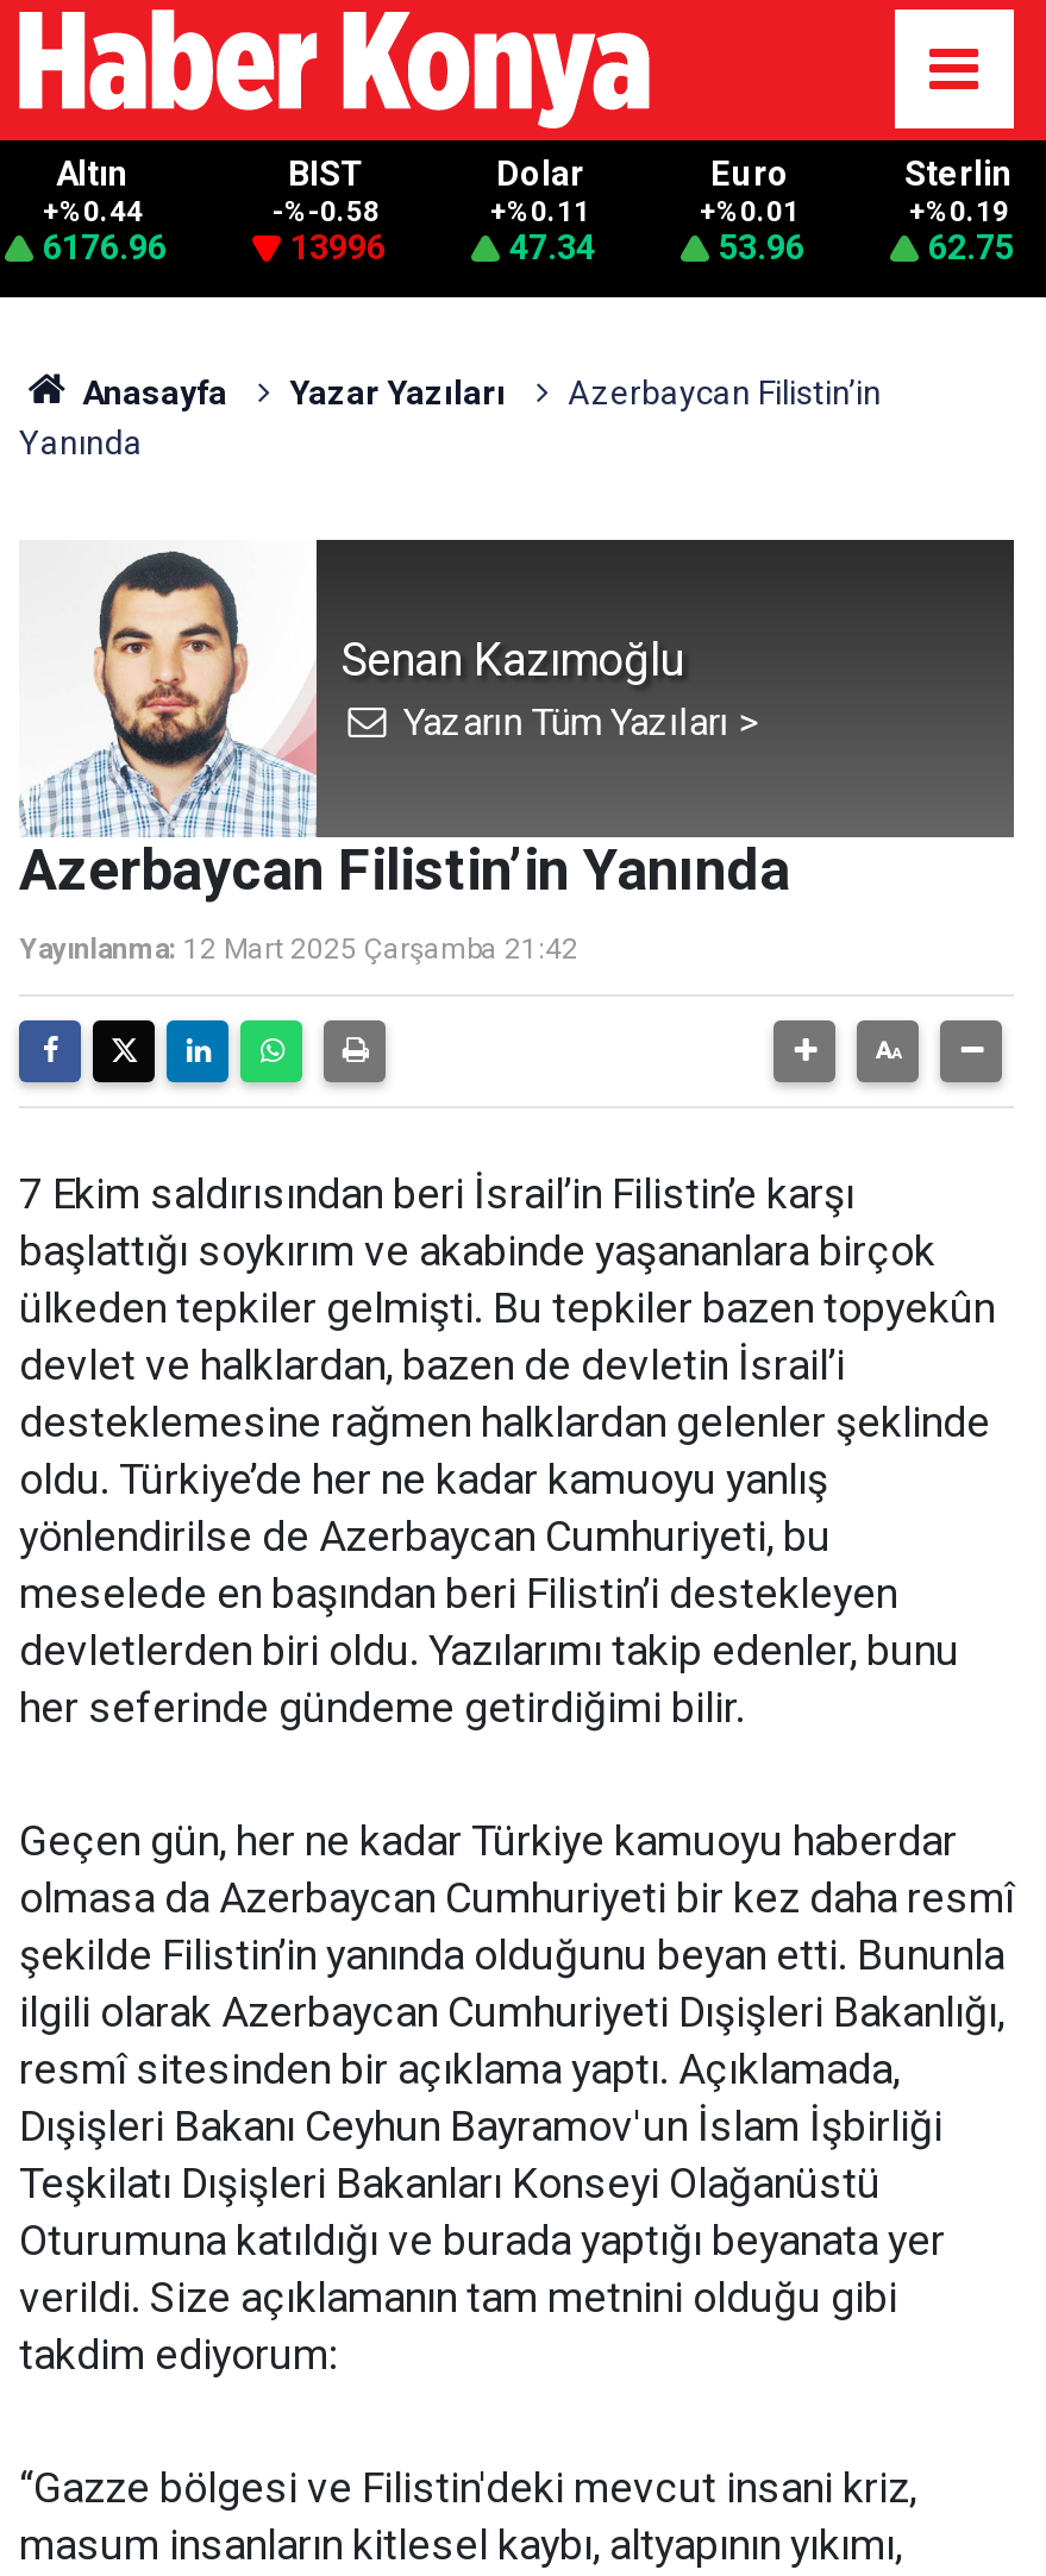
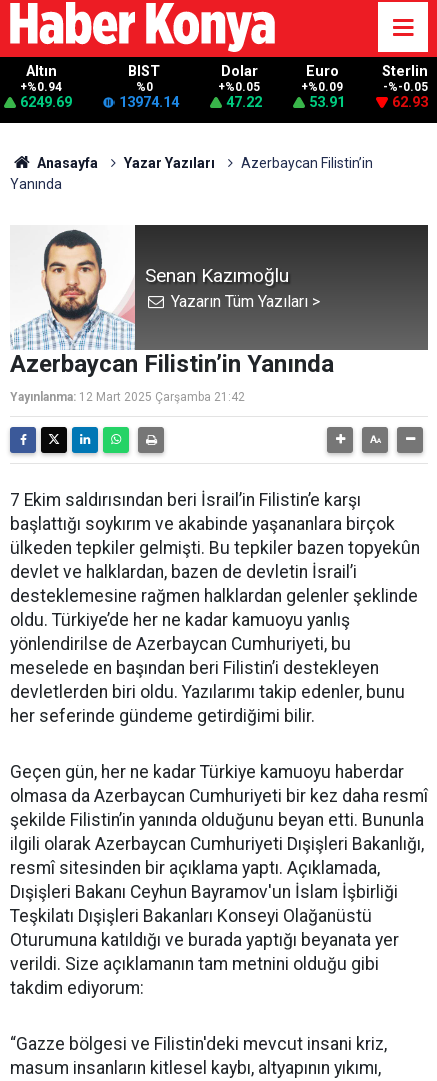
- +%0.44
+ +%0.94

- -%-0.58
+ %0

- +%0.11
+ +%0.05

- +%0.01
+ +%0.09

- +%0.19
+ -%-0.05

- 6176.96
+ 6249.69

- 13996
+ 13974.14

- 47.34
+ 47.22

- 53.96
+ 53.91

- 62.75
+ 62.93
